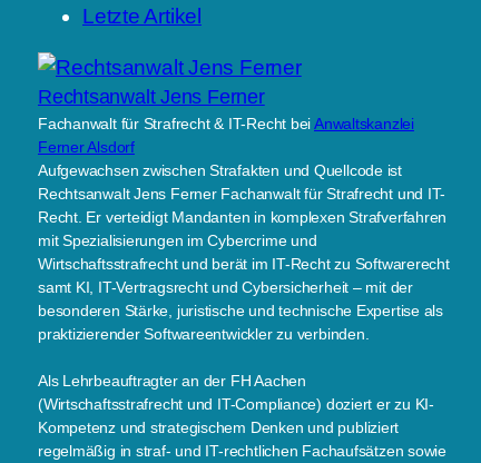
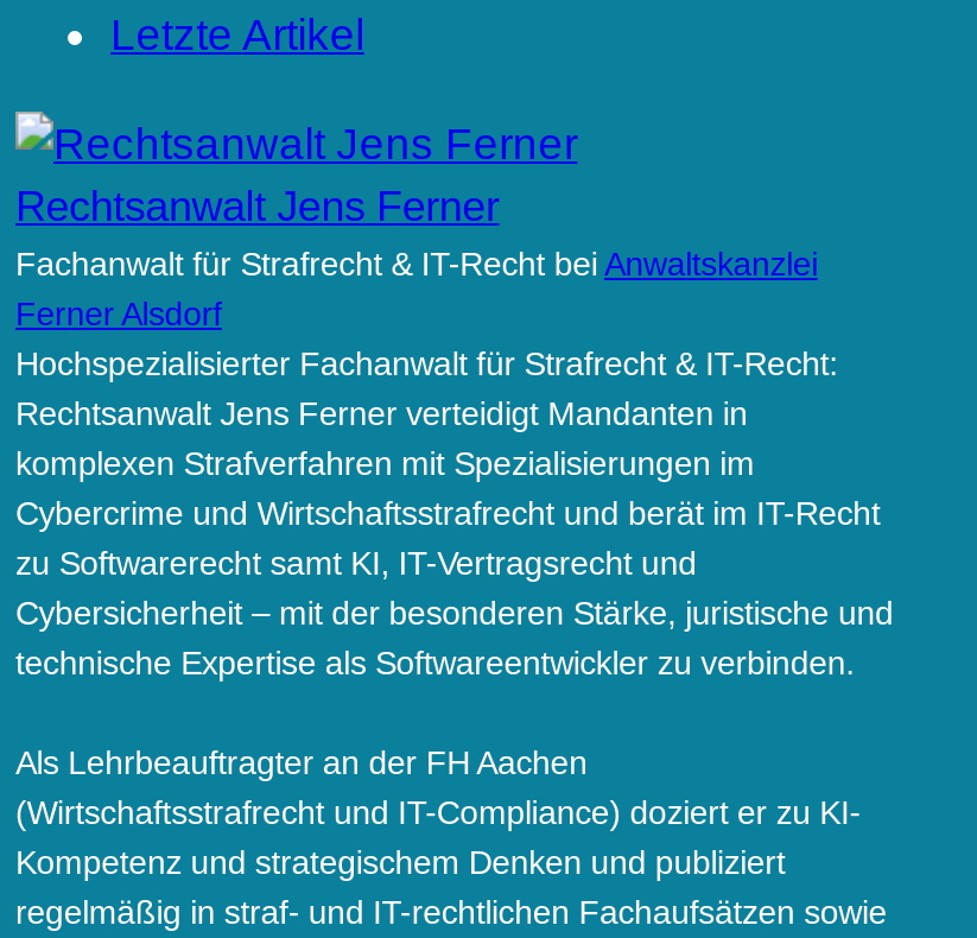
- Aufgewachsen zwischen Strafakten und Quellcode ist
- Rechtsanwalt Jens Ferner Fachanwalt für Strafrecht und IT-
- Recht. Er verteidigt Mandanten in komplexen Strafverfahren
- mit Spezialisierungen im Cybercrime und
- Wirtschaftsstrafrecht und berät im IT-Recht zu Softwarerecht
- samt KI, IT-Vertragsrecht und Cybersicherheit – mit der
- besonderen Stärke, juristische und technische Expertise als
- praktizierender Softwareentwickler zu verbinden.
+ Hochspezialisierter Fachanwalt für Strafrecht & IT-Recht:
+ Rechtsanwalt Jens Ferner verteidigt Mandanten in
+ komplexen Strafverfahren mit Spezialisierungen im
+ Cybercrime und Wirtschaftsstrafrecht und berät im IT-Recht
+ zu Softwarerecht samt KI, IT-Vertragsrecht und
+ Cybersicherheit – mit der besonderen Stärke, juristische und
+ technische Expertise als Softwareentwickler zu verbinden.
